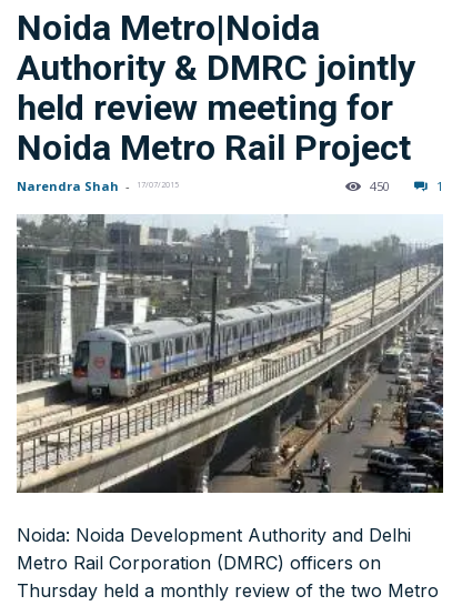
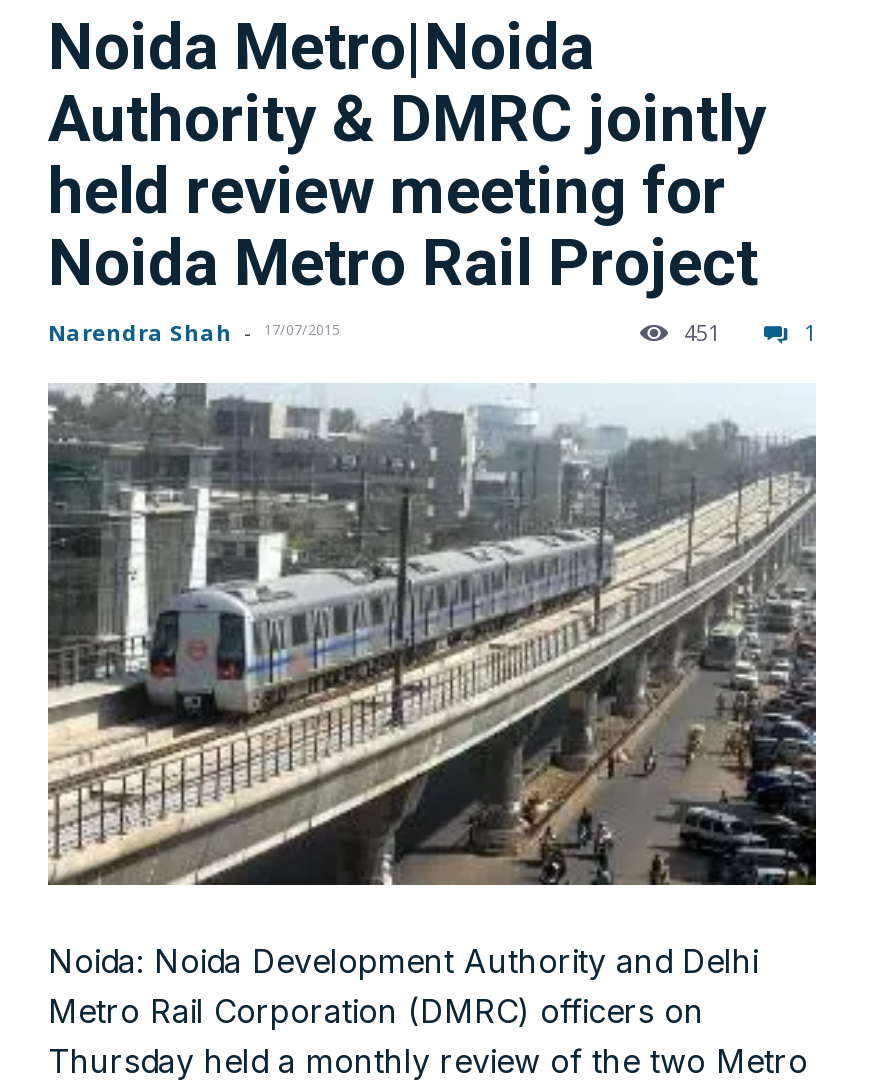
- 450
+ 451
